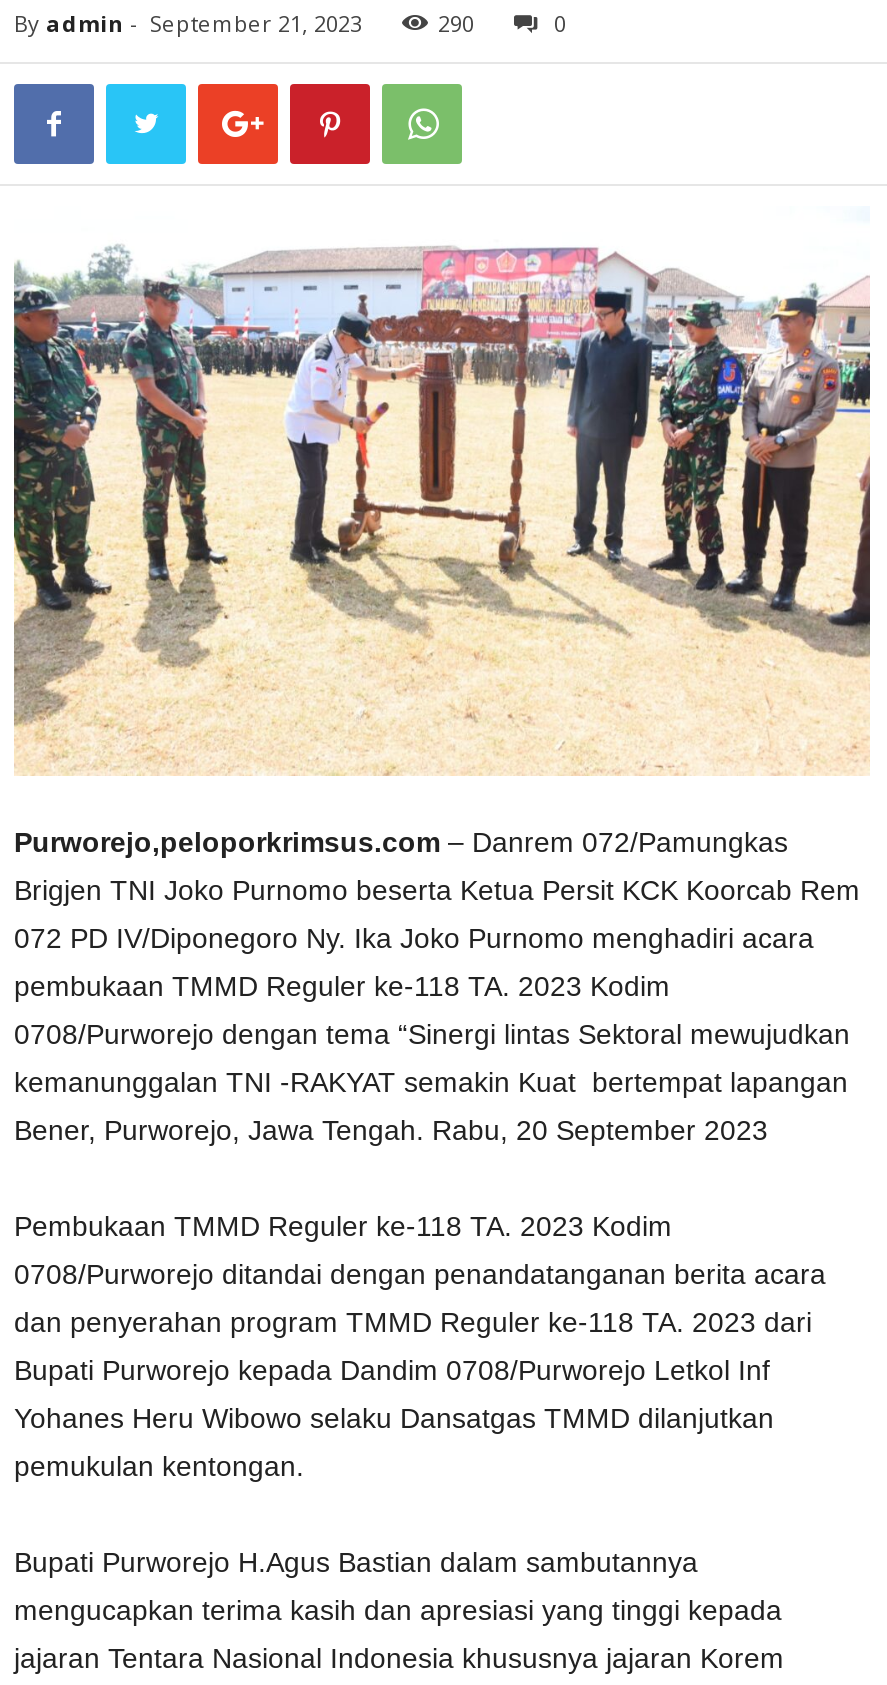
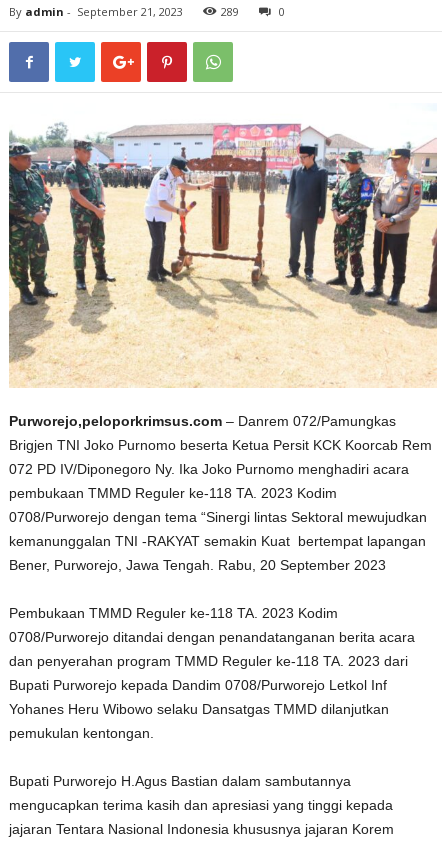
- 290
+ 289
